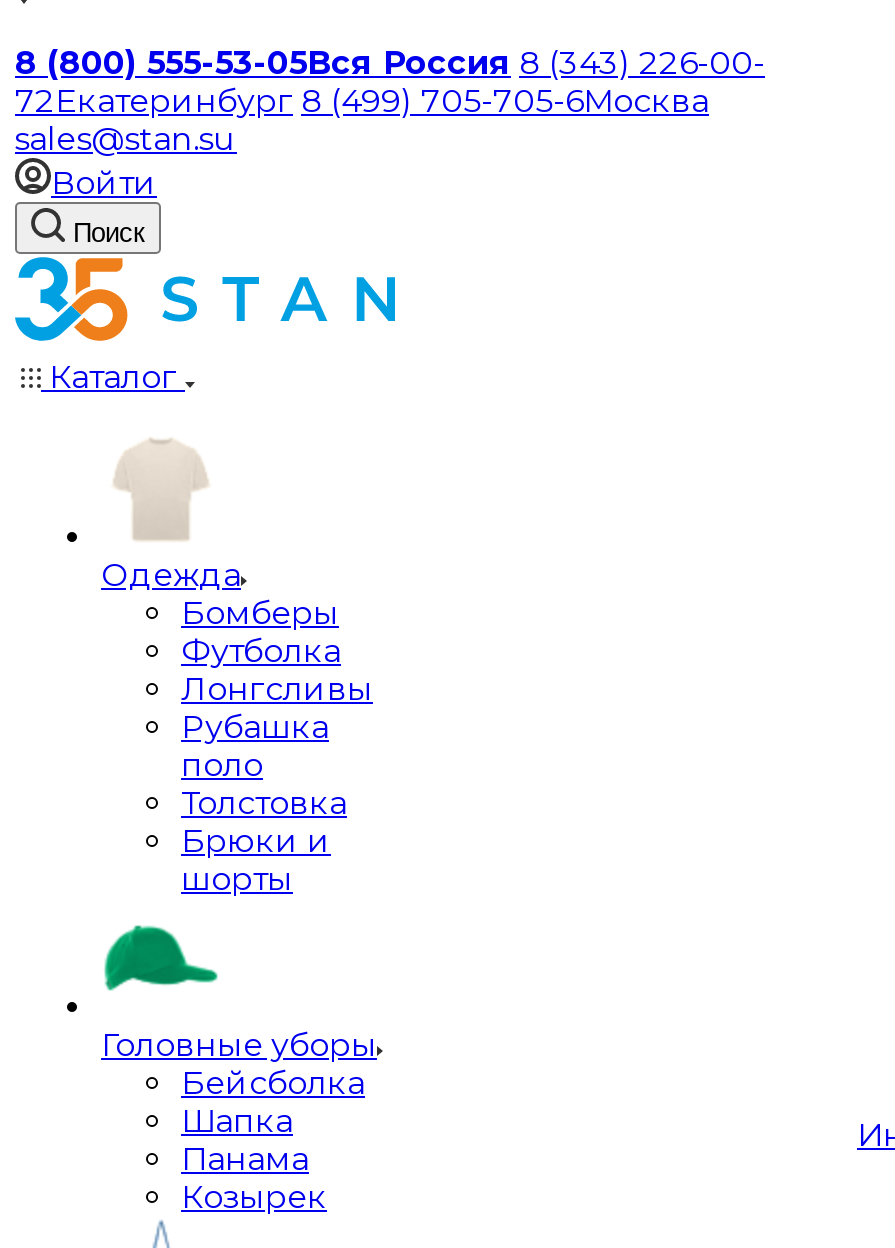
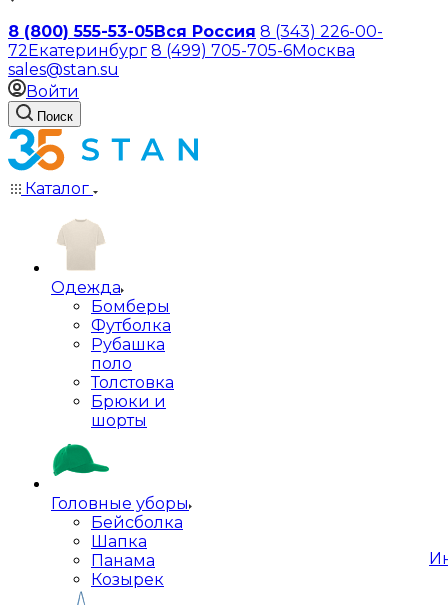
- Лонгсливы
